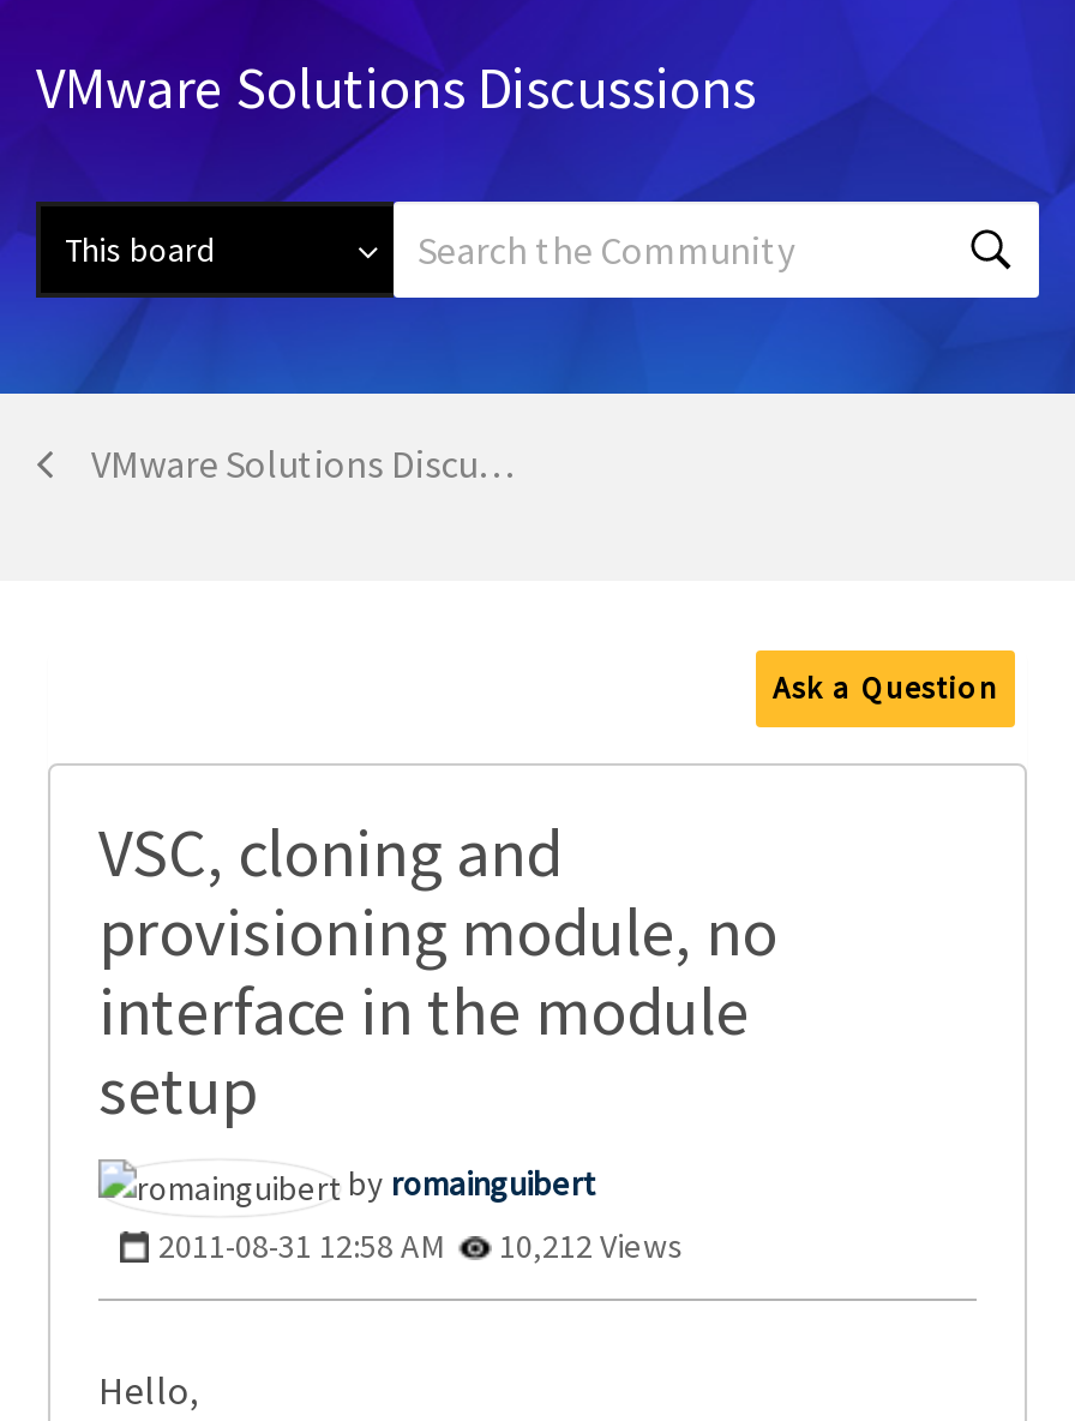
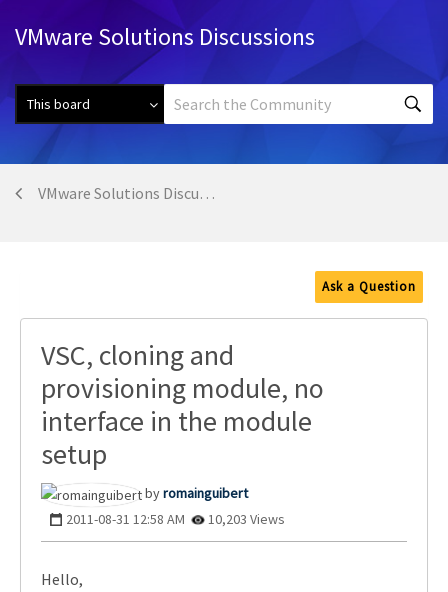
- 2011-08-31 12:58 AM 10,212 Views
+ 2011-08-31 12:58 AM 10,203 Views
